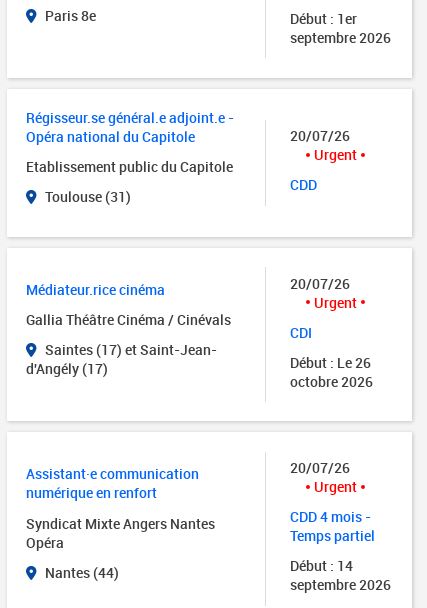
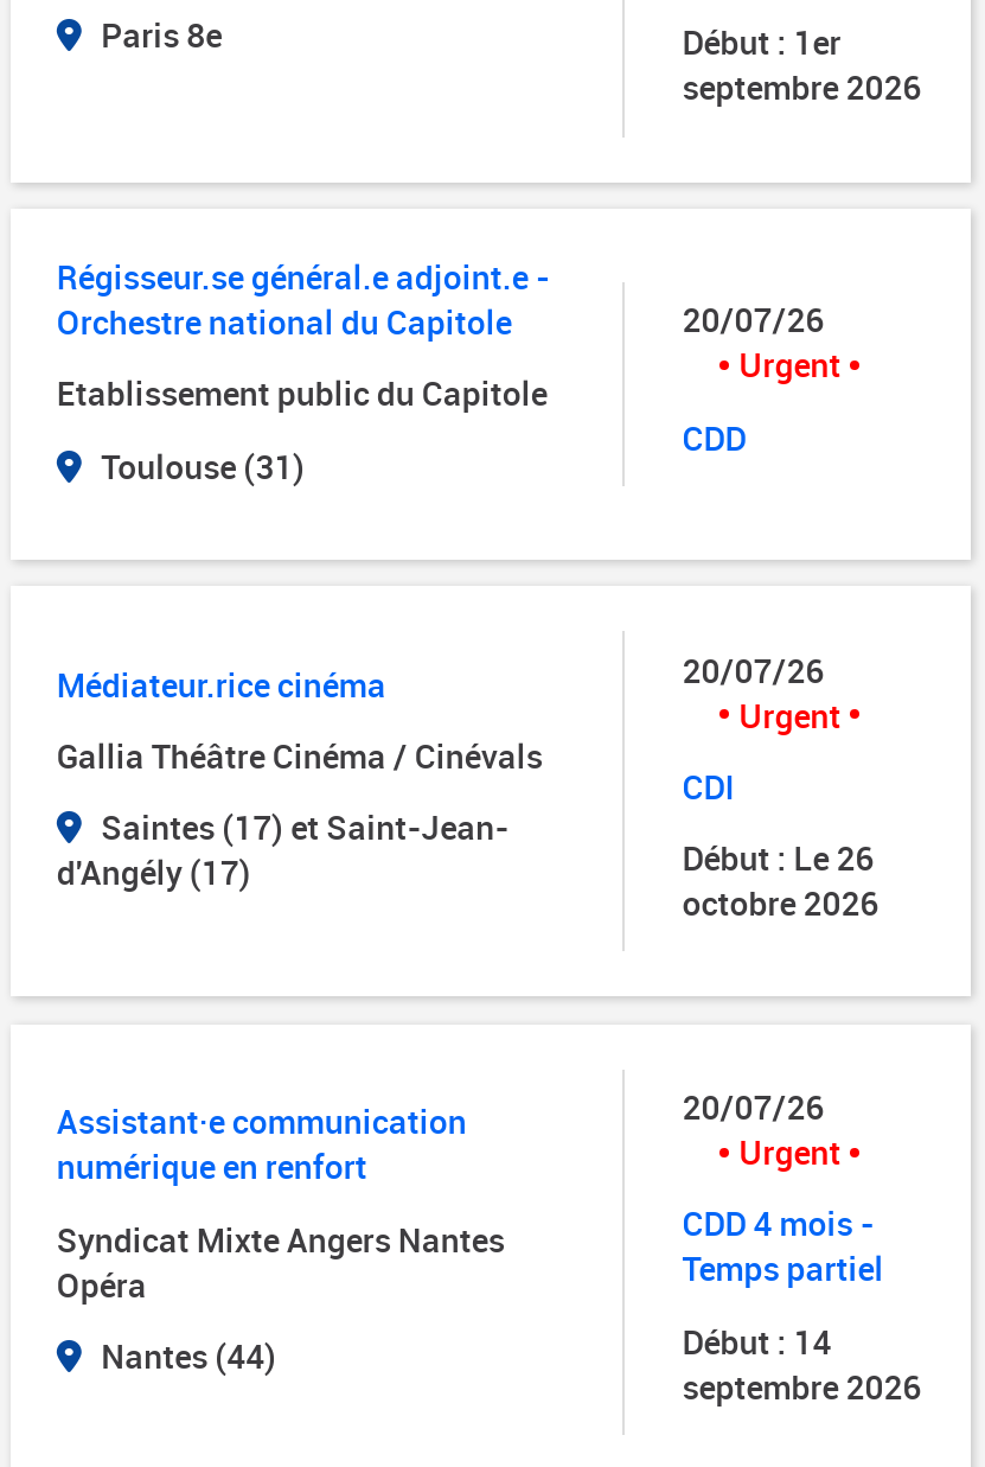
- Opéra national du Capitole
+ Orchestre national du Capitole
